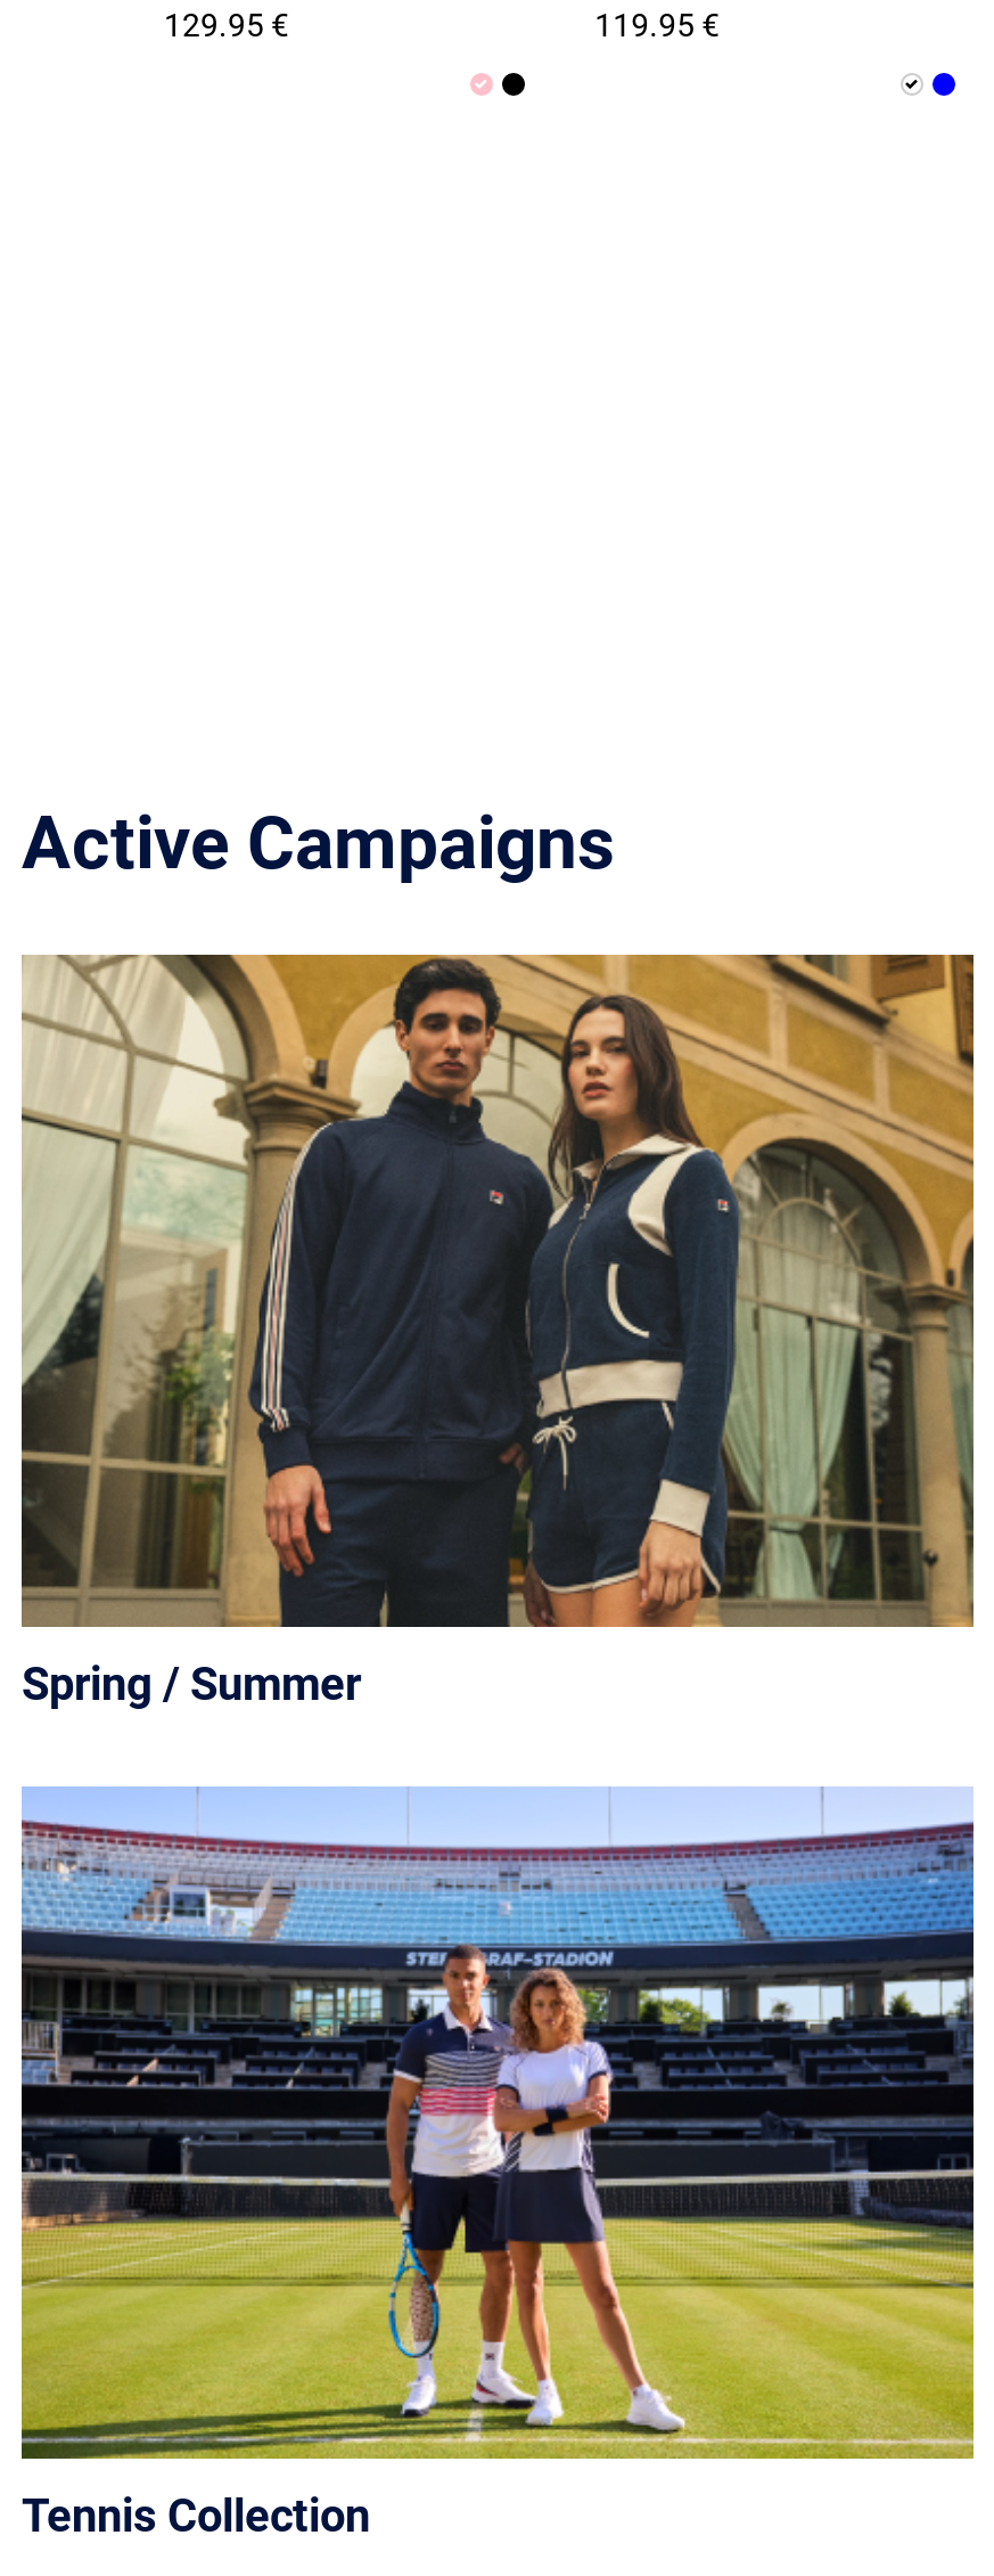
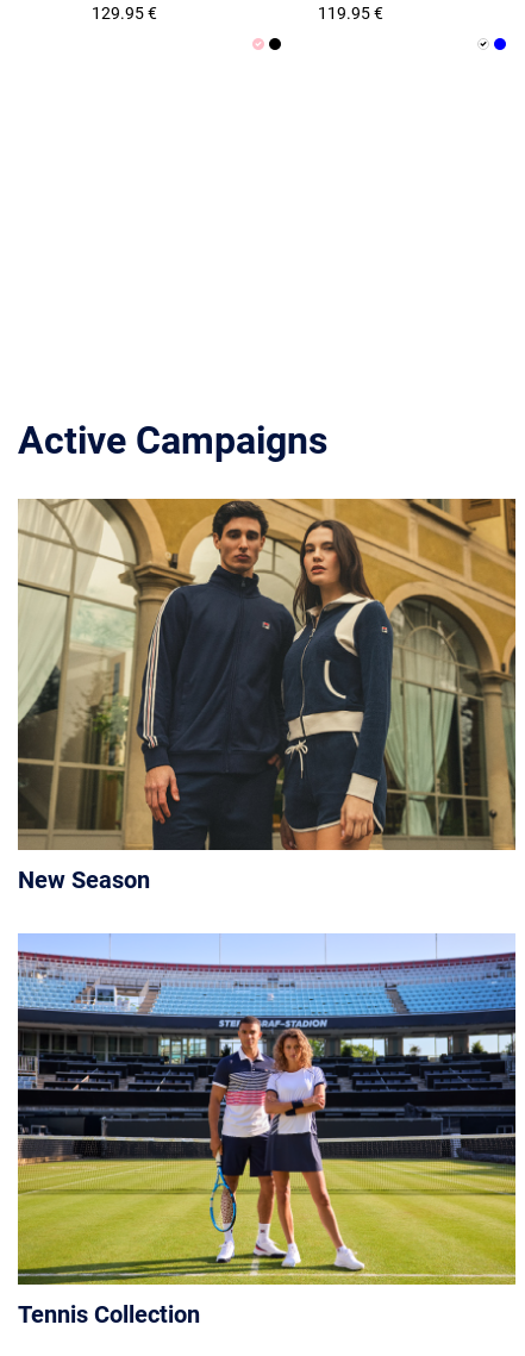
- Spring / Summer
+ New Season
